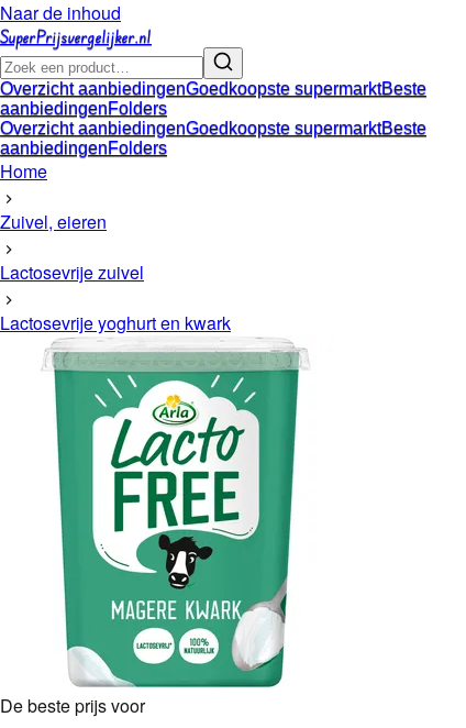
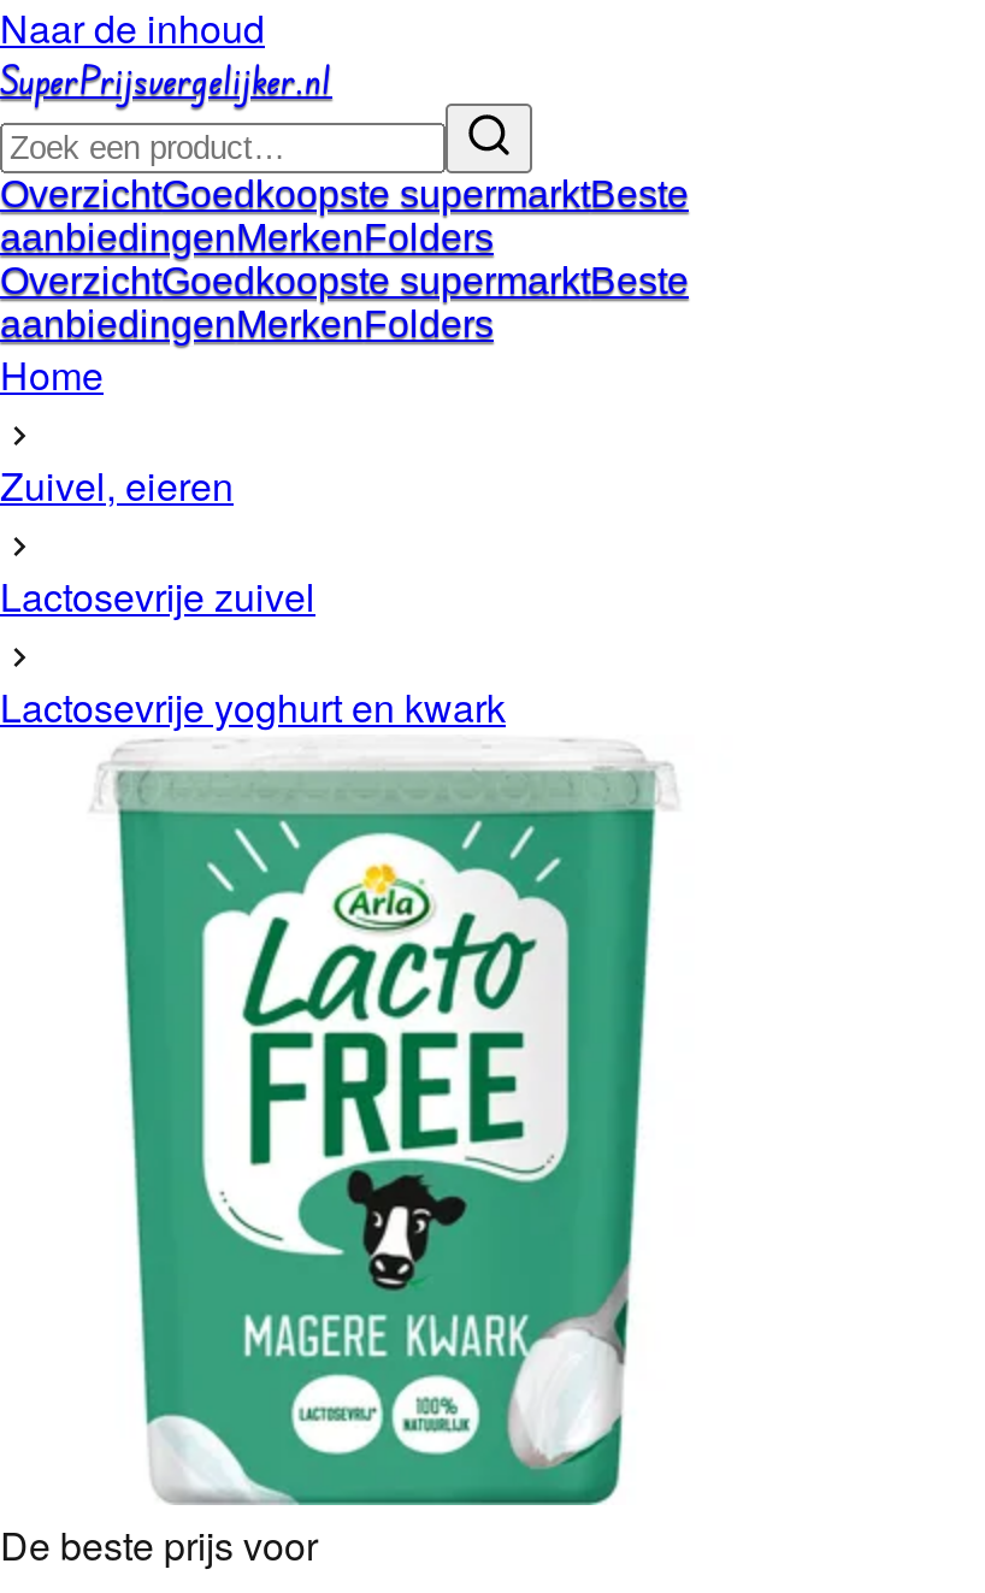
- Overzicht aanbiedingenGoedkoopste supermarktBeste
- aanbiedingenFolders
- Overzicht aanbiedingenGoedkoopste supermarktBeste
- aanbiedingenFolders
+ OverzichtGoedkoopste supermarktBeste
+ aanbiedingenMerkenFolders
+ OverzichtGoedkoopste supermarktBeste
+ aanbiedingenMerkenFolders
